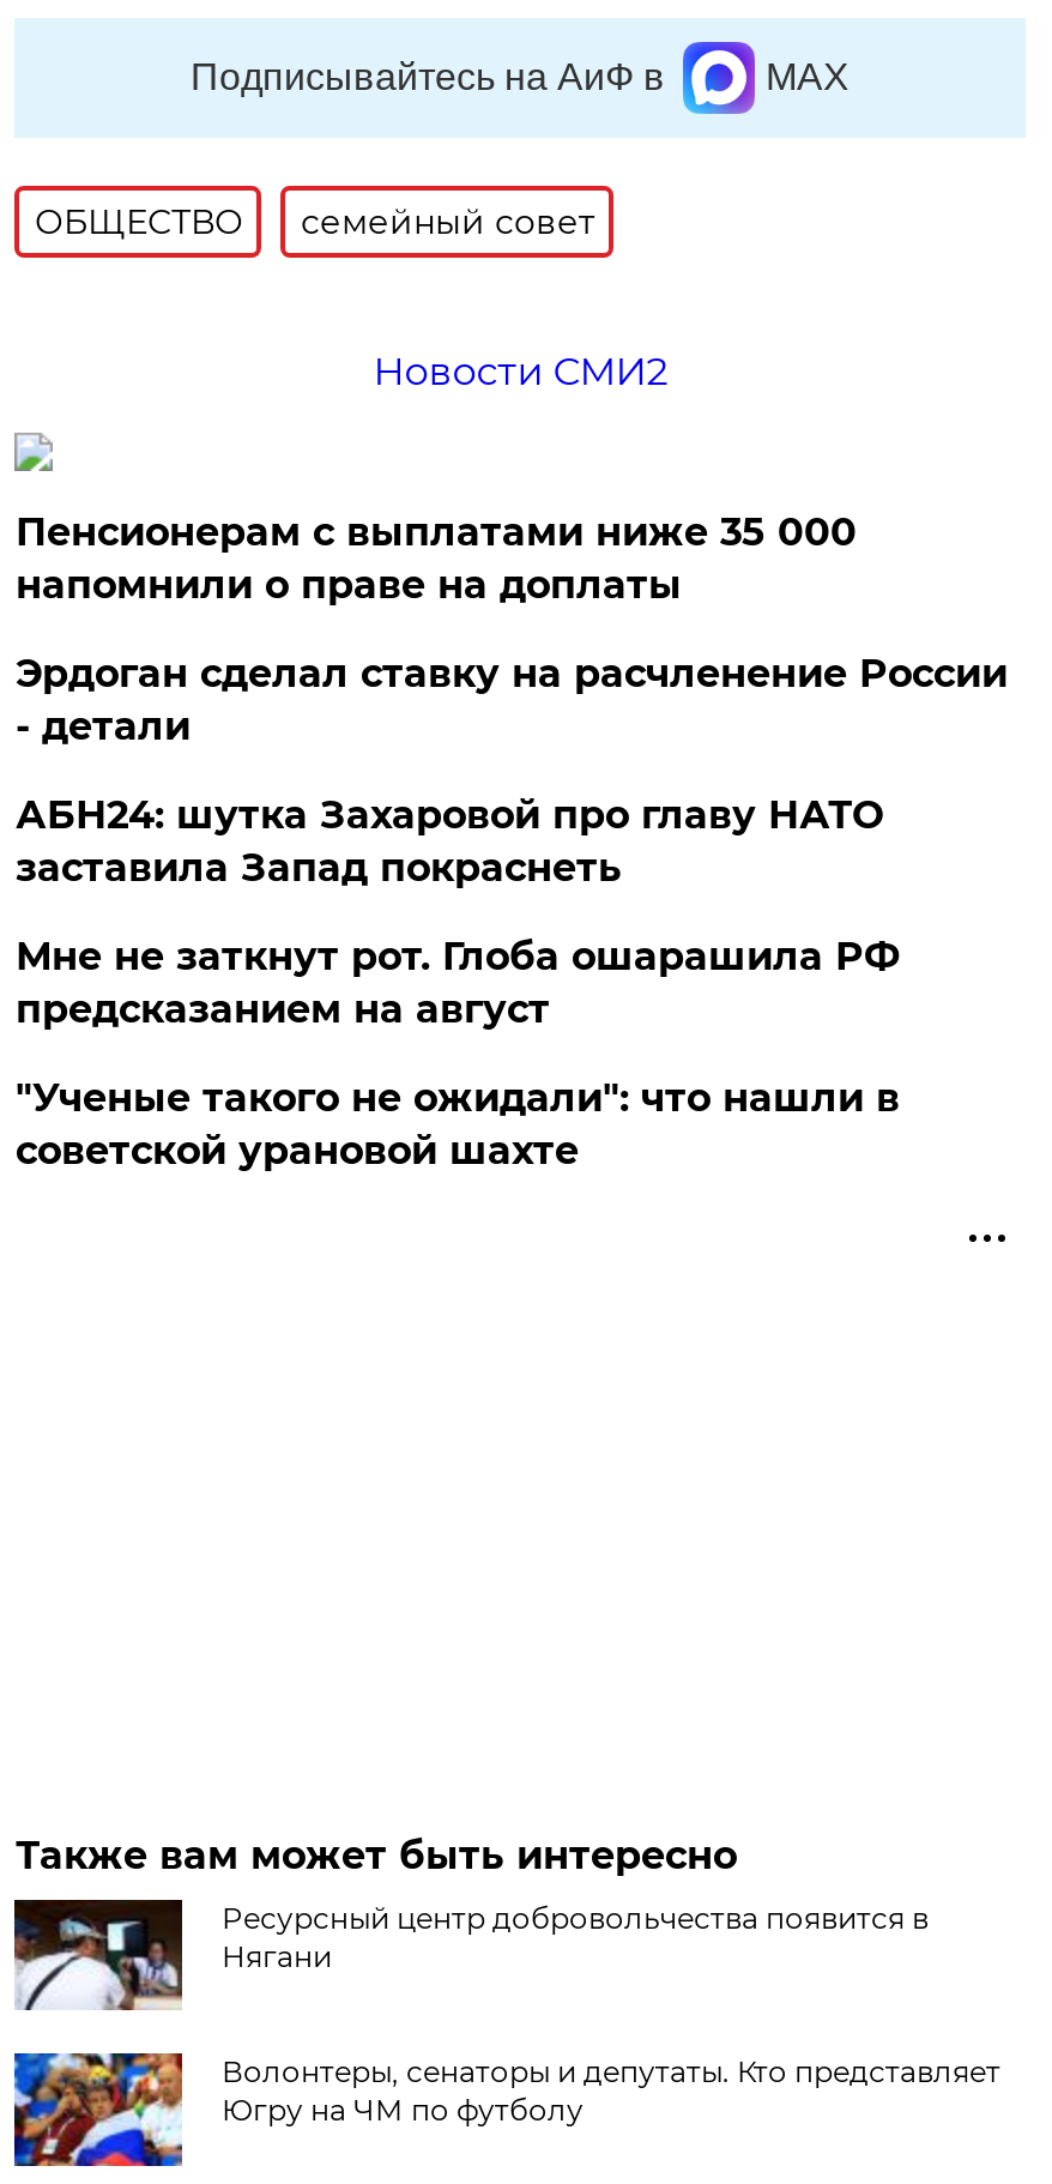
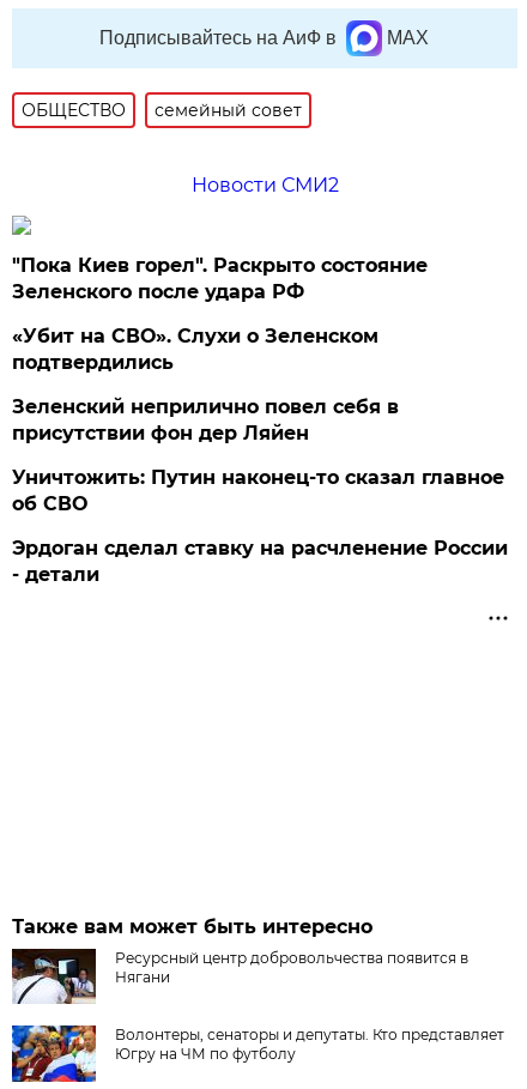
- Пенсионерам с выплатами ниже 35 000
- напомнили о праве на доплаты
+ "Пока Киев горел". Раскрыто состояние
+ Зеленского после удара РФ
+ «Убит на СВО». Слухи о Зеленском
+ подтвердились
+ Зеленский неприлично повел cебя в
+ присутствии фон дер Ляйен
+ Уничтожить: Путин наконец-то сказал главное
+ об СВО

moved down: Эрдоган сделал ставку на расчленение России | - детали

- АБН24: шутка Захаровой про главу НАТО
- заставила Запад покраснеть
- Мне не заткнут рот. Глоба ошарашила РФ
- предсказанием на август
- "Ученые такого не ожидали": что нашли в
- советской урановой шахте
